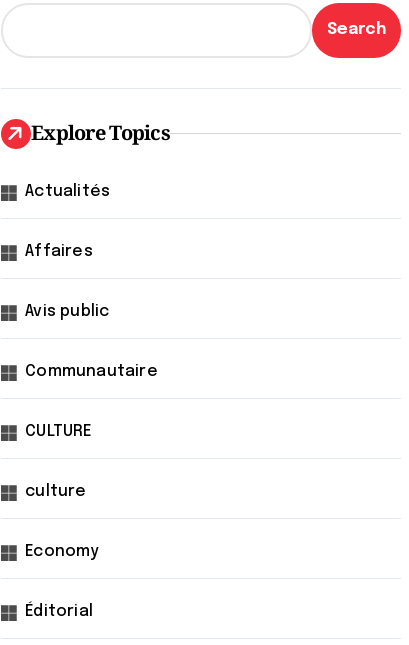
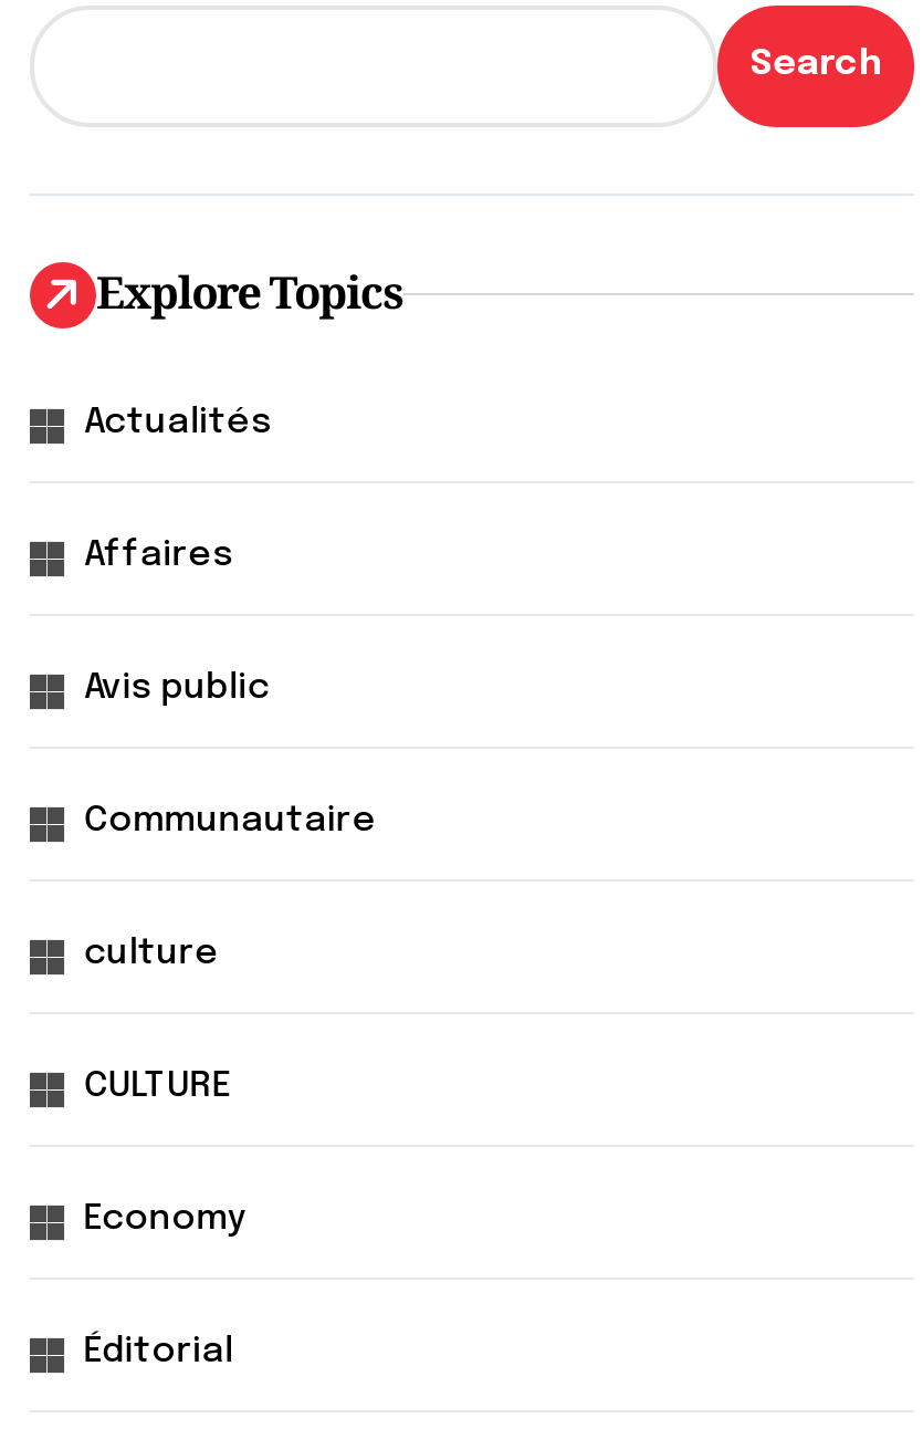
moved down: CULTURE

moved up: culture
